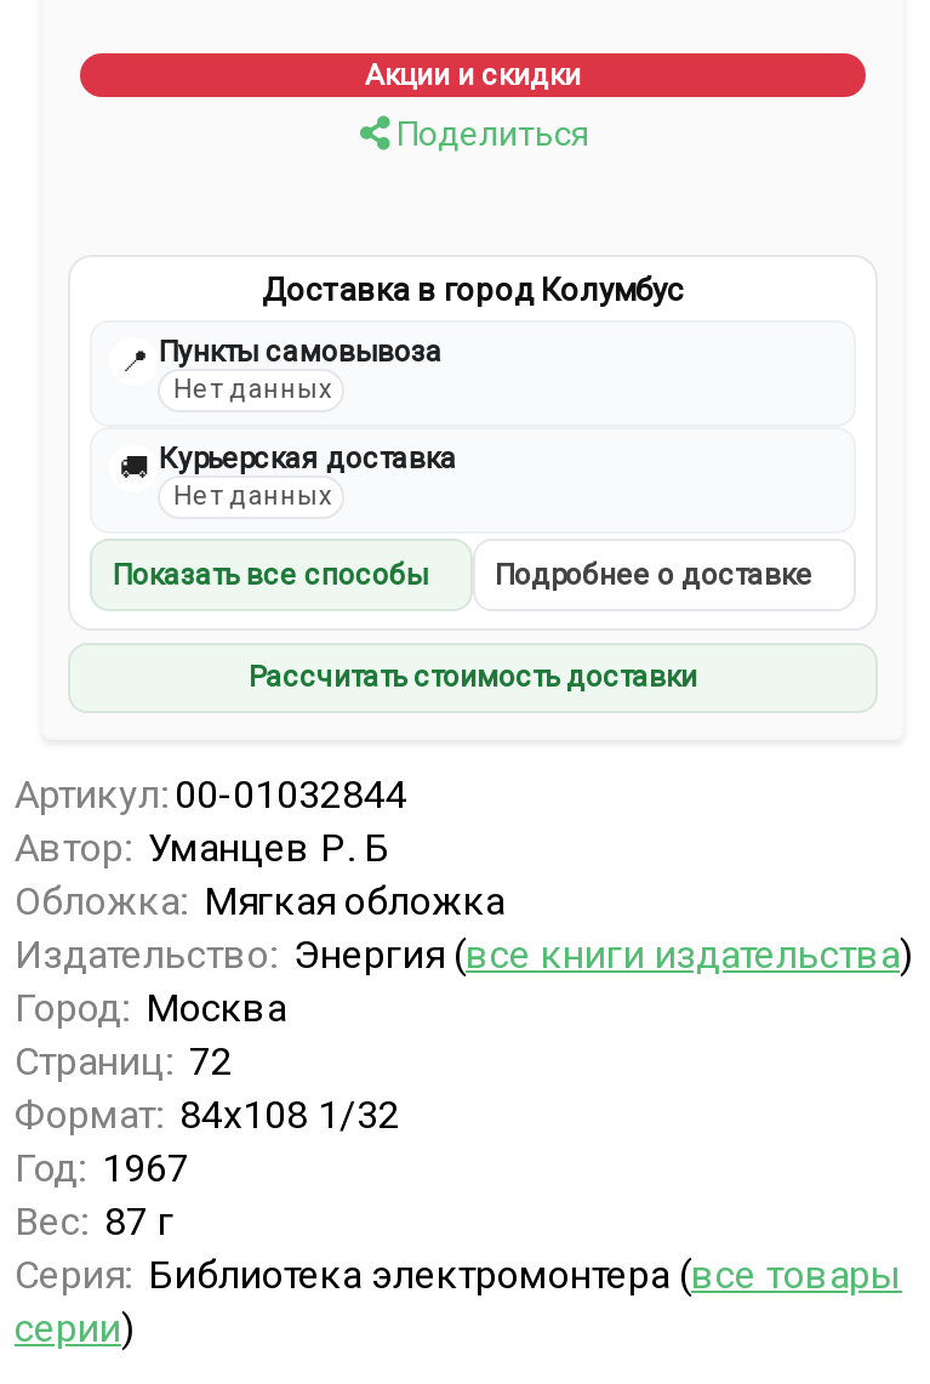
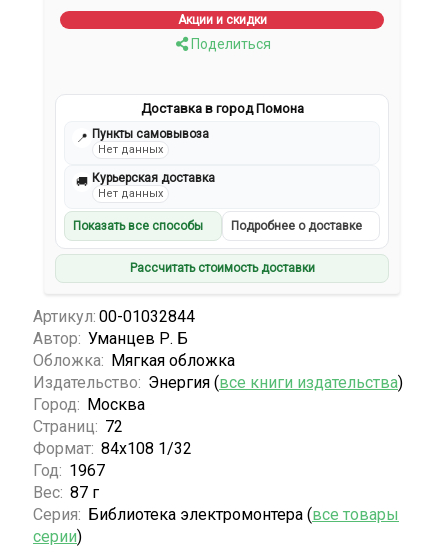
- Доставка в город Колумбус
+ Доставка в город Помона
